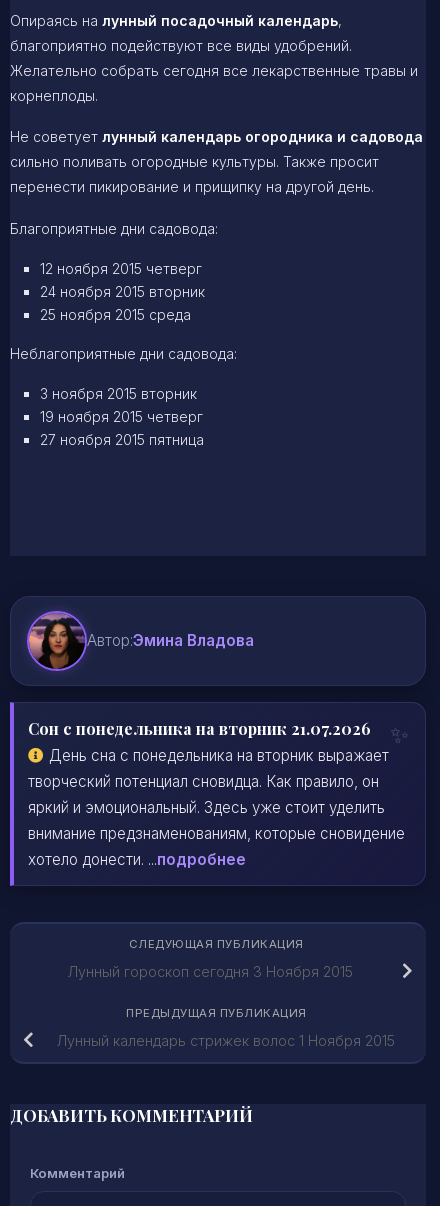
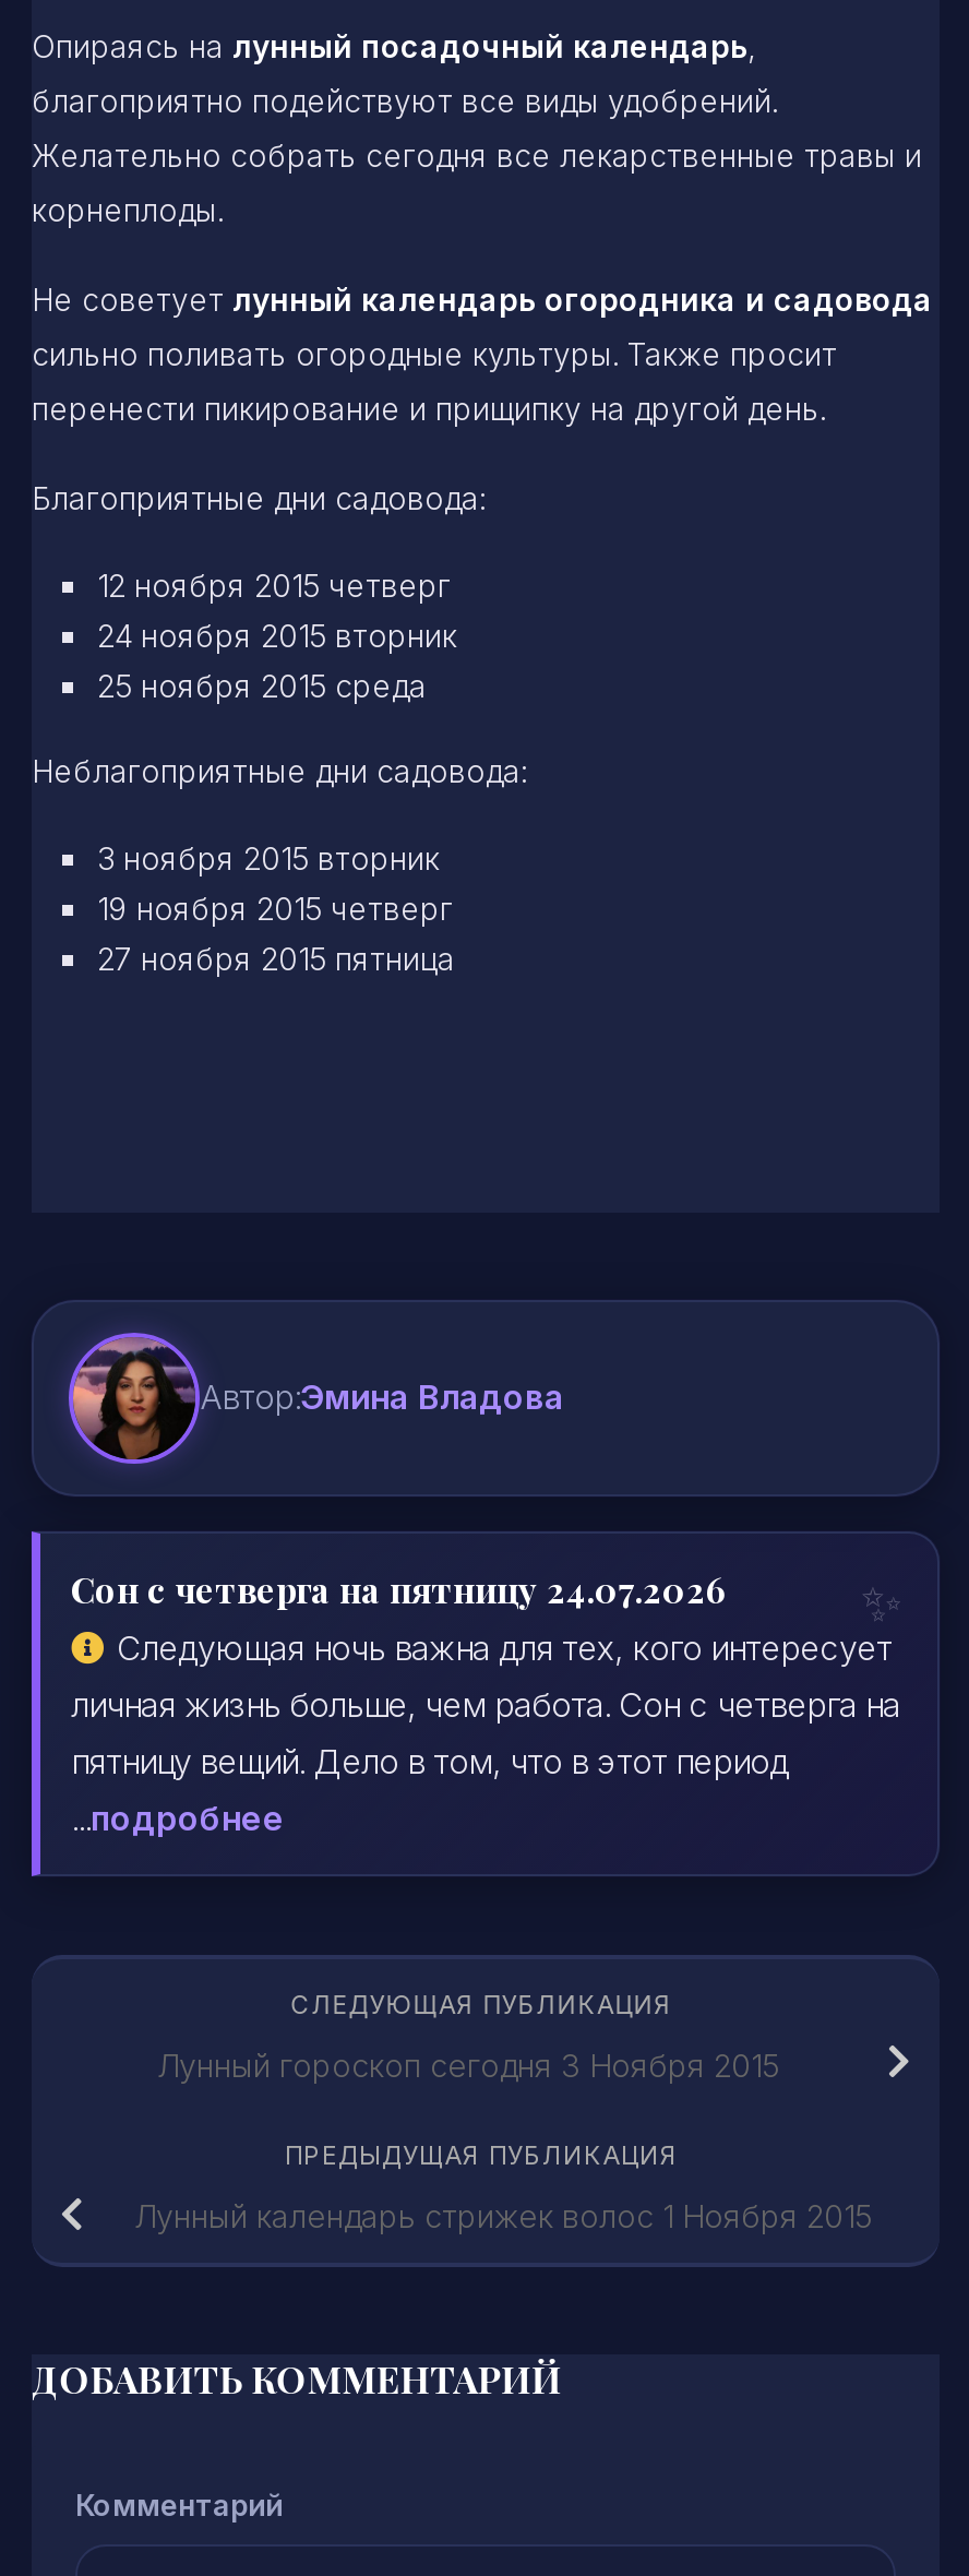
- Сон с понедельника на вторник 21.07.2026
- День сна с понедельника на вторник выражает
- творческий потенциал сновидца. Как правило, он
- яркий и эмоциональный. Здесь уже стоит уделить
- внимание предзнаменованиям, которые сновидение
- хотело донести. ...подробнее
+ Сон с четверга на пятницу 24.07.2026
+ Следующая ночь важна для тех, кого интересует
+ личная жизнь больше, чем работа. Сон с четверга на
+ пятницу вещий. Дело в том, что в этот период
+ ...подробнее
